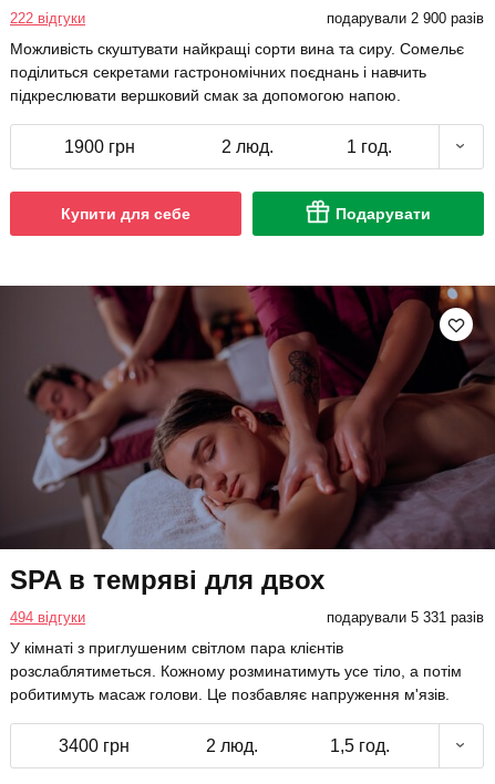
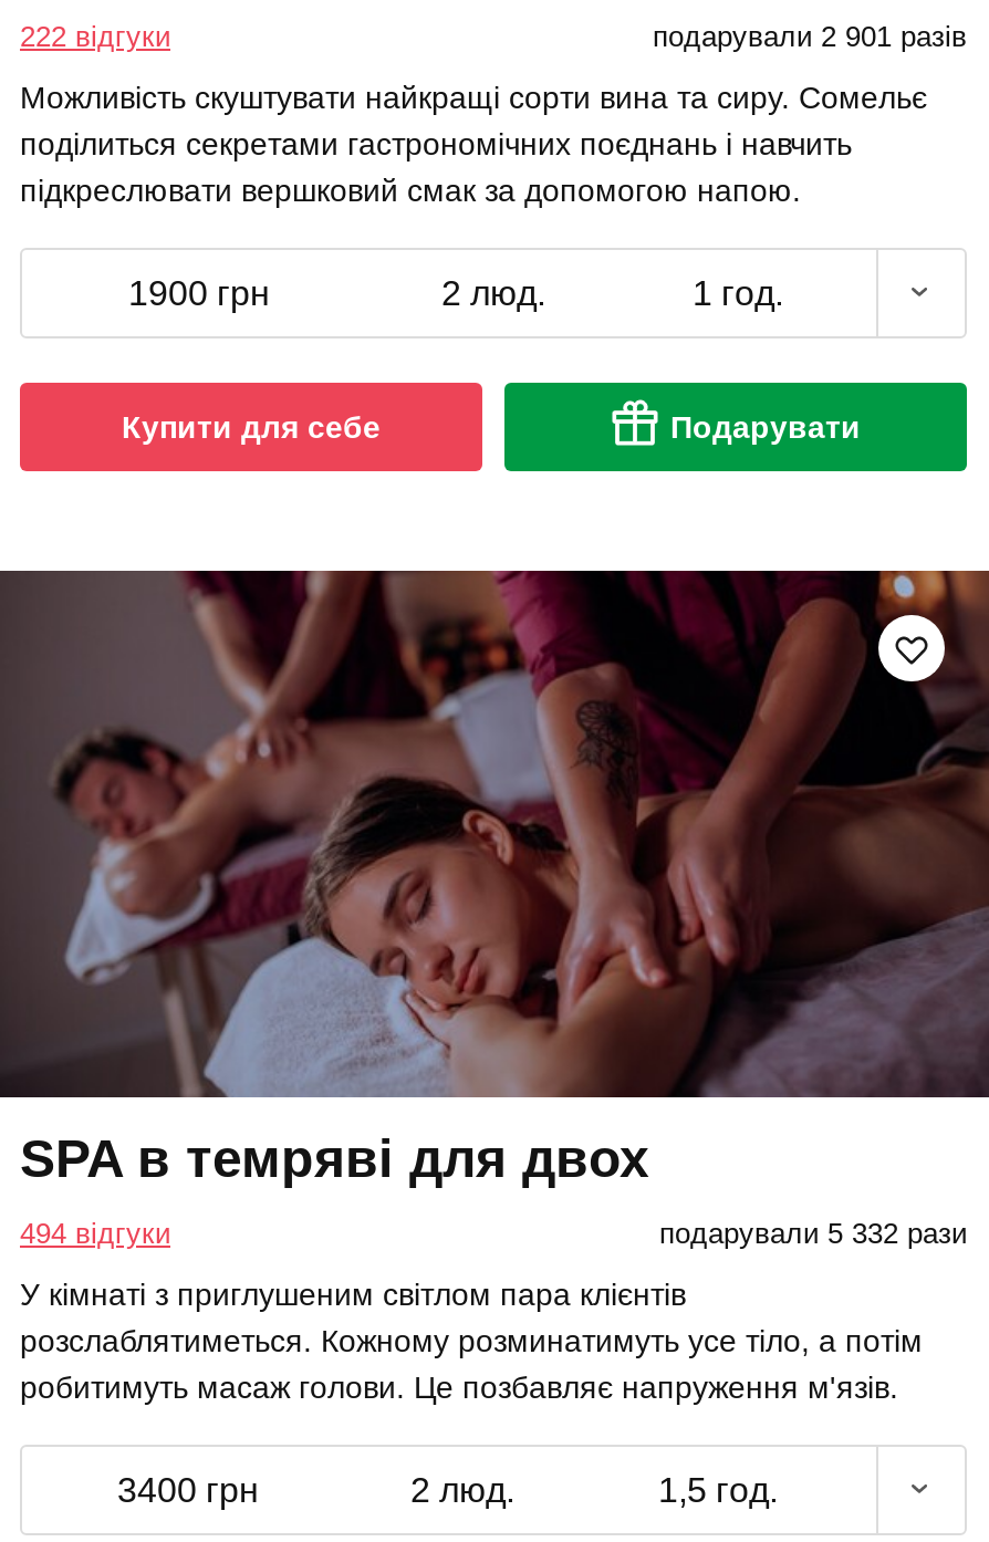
- подарували 2 900 разів
+ подарували 2 901 разів

- подарували 5 331 разів
+ подарували 5 332 рази
